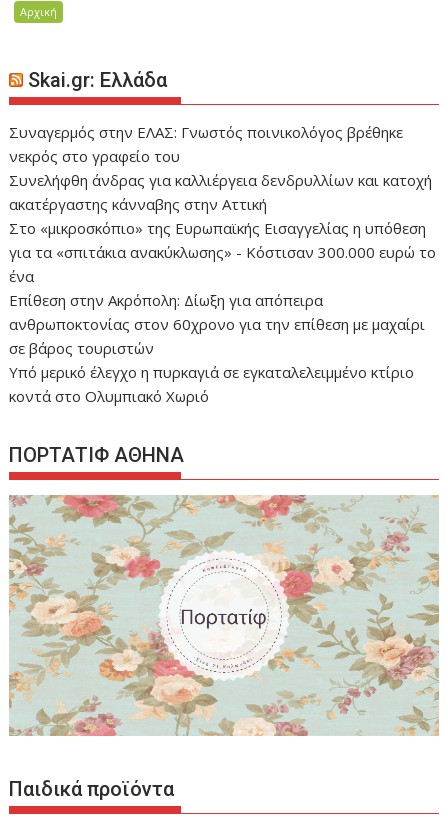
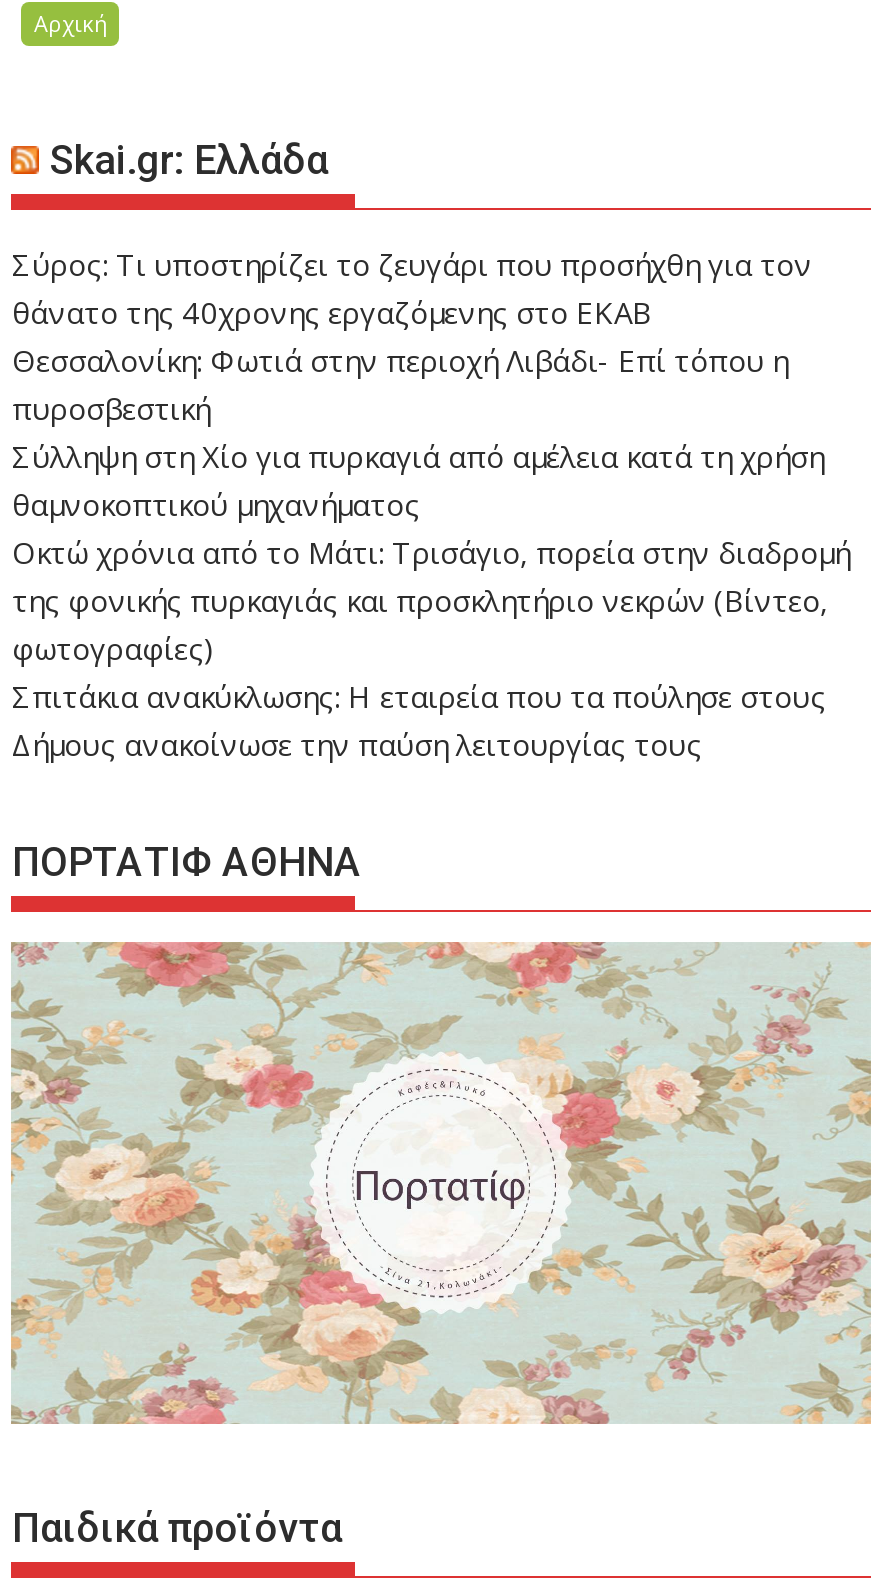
- Συναγερμός στην ΕΛΑΣ: Γνωστός ποινικολόγος βρέθηκε
- νεκρός στο γραφείο του
- Συνελήφθη άνδρας για καλλιέργεια δενδρυλλίων και κατοχή
- ακατέργαστης κάνναβης στην Αττική
- Στο «μικροσκόπιο» της Ευρωπαϊκής Εισαγγελίας η υπόθεση
- για τα «σπιτάκια ανακύκλωσης» - Κόστισαν 300.000 ευρώ το
- ένα
- Επίθεση στην Ακρόπολη: Δίωξη για απόπειρα
- ανθρωποκτονίας στον 60χρονο για την επίθεση με μαχαίρι
- σε βάρος τουριστών
- Υπό μερικό έλεγχο η πυρκαγιά σε εγκαταλελειμμένο κτίριο
- κοντά στο Ολυμπιακό Χωριό
+ Σύρος: Τι υποστηρίζει το ζευγάρι που προσήχθη για τον
+ θάνατο της 40χρονης εργαζόμενης στο ΕΚΑΒ
+ Θεσσαλονίκη: Φωτιά στην περιοχή Λιβάδι- Επί τόπου η
+ πυροσβεστική
+ Σύλληψη στη Χίο για πυρκαγιά από αμέλεια κατά τη χρήση
+ θαμνοκοπτικού μηχανήματος
+ Οκτώ χρόνια από το Μάτι: Τρισάγιο, πορεία στην διαδρομή
+ της φονικής πυρκαγιάς και προσκλητήριο νεκρών (Βίντεο,
+ φωτογραφίες)
+ Σπιτάκια ανακύκλωσης: Η εταιρεία που τα πούλησε στους
+ Δήμους ανακοίνωσε την παύση λειτουργίας τους
